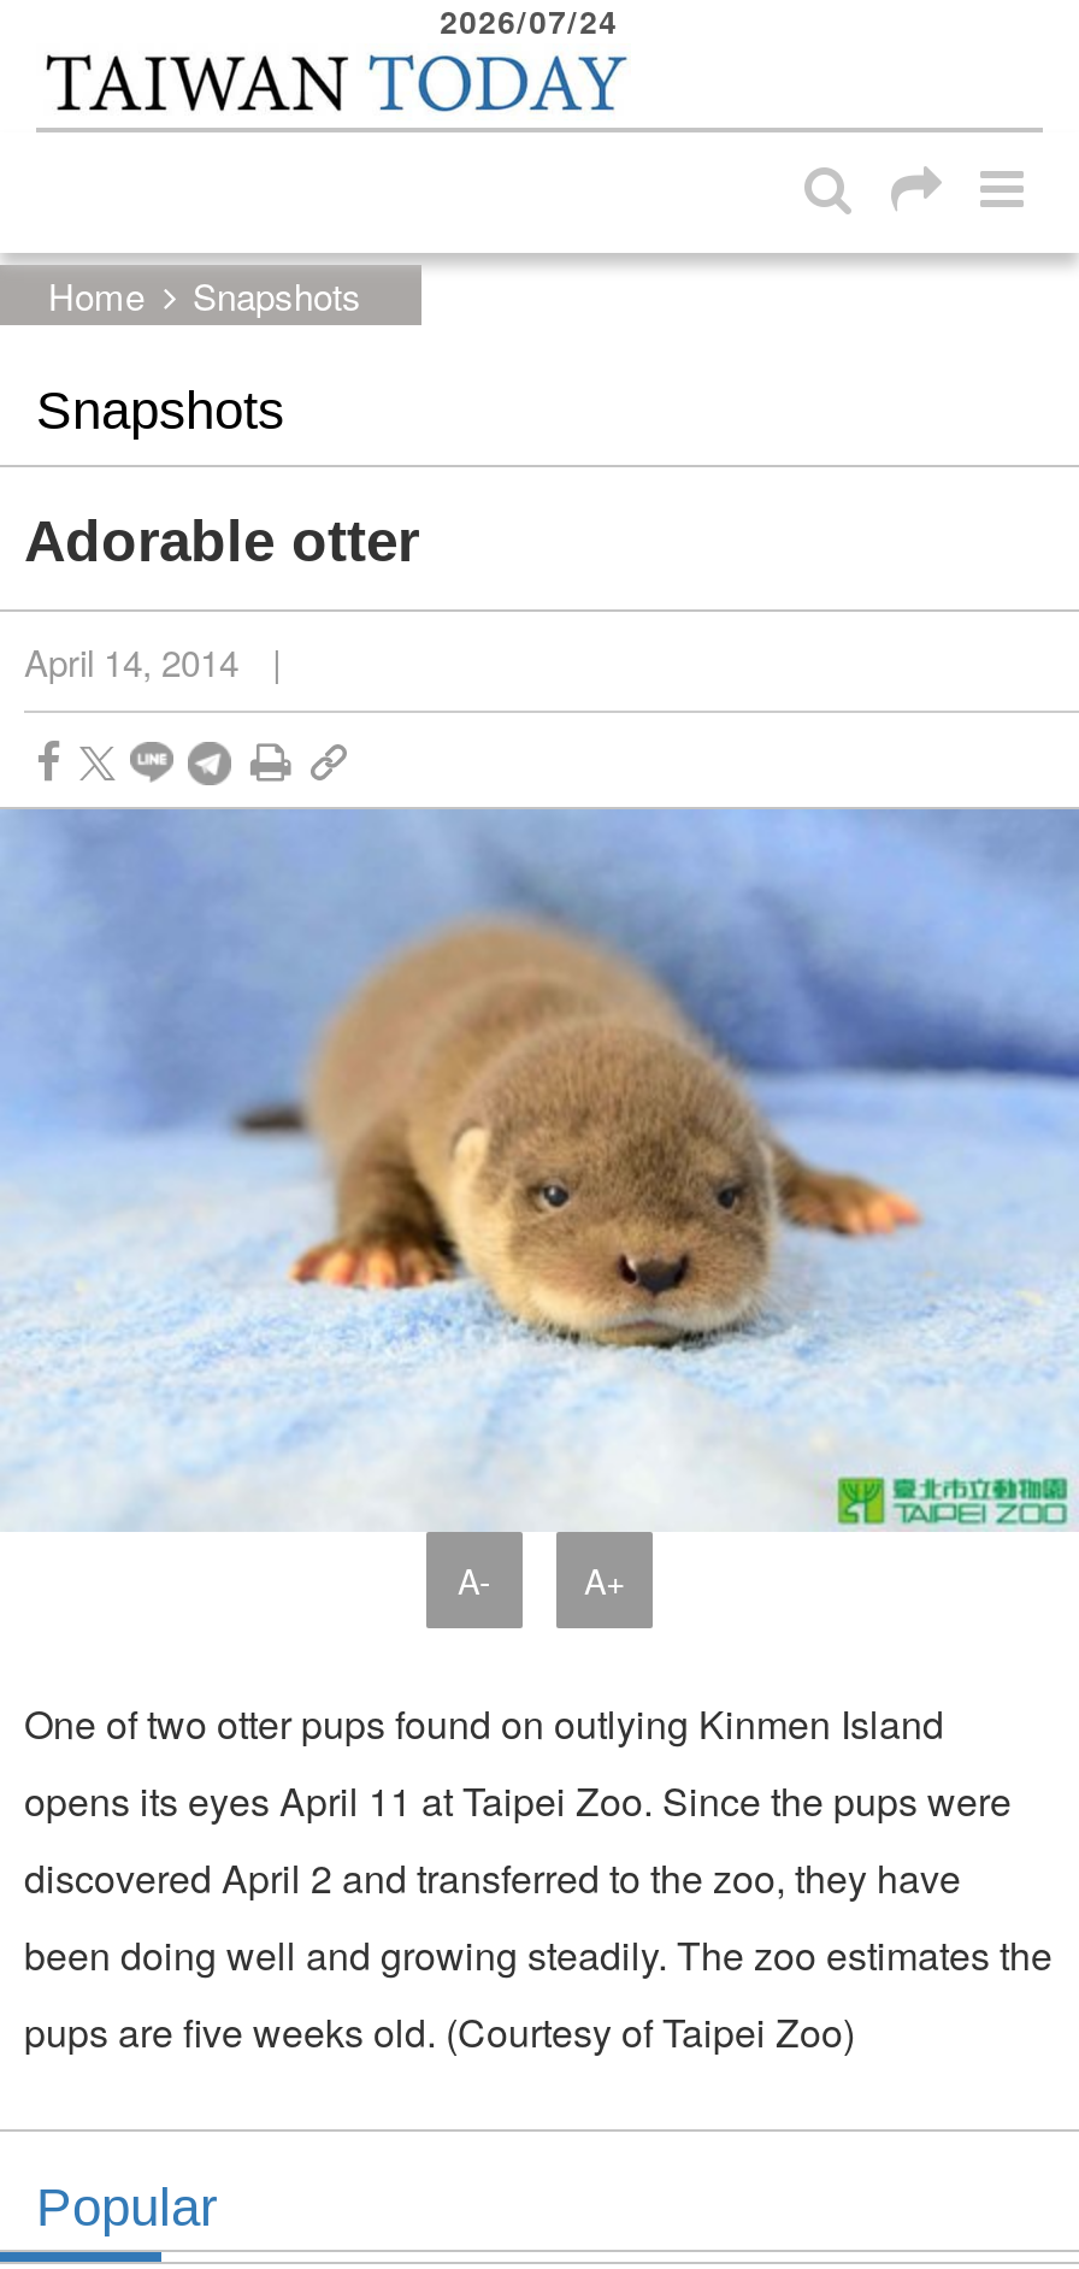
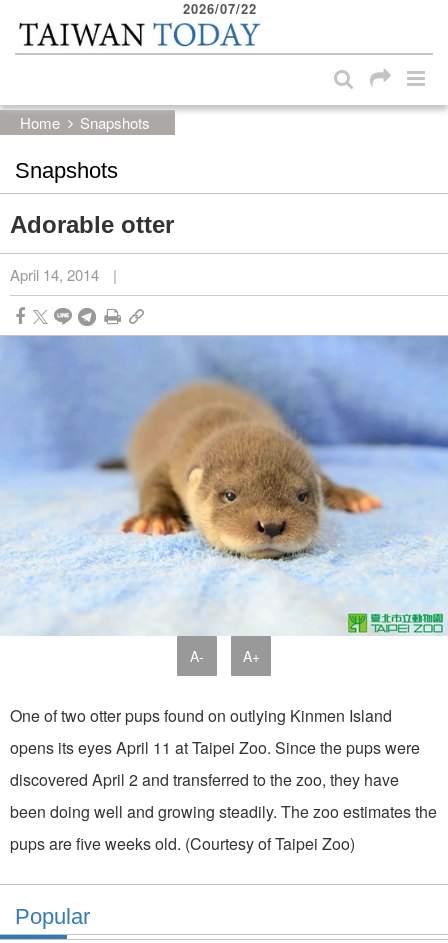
- 2026/07/24
+ 2026/07/22
